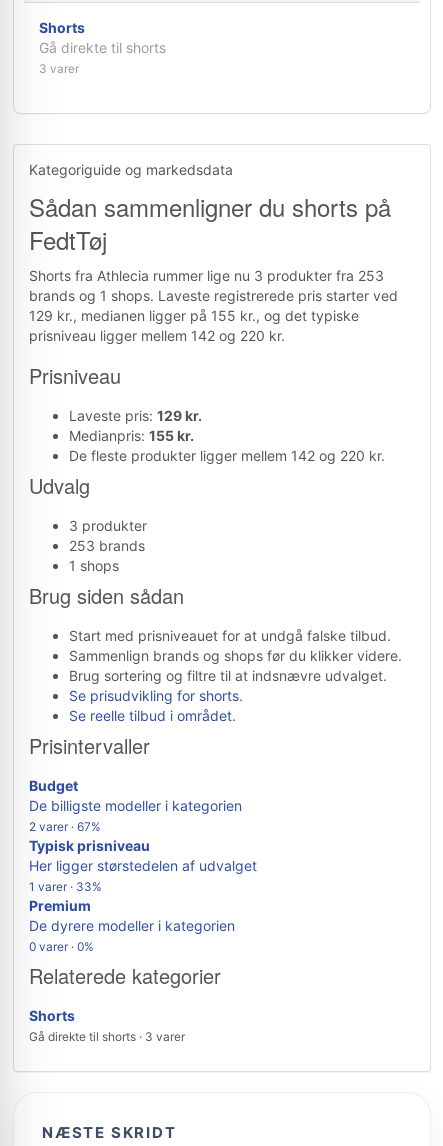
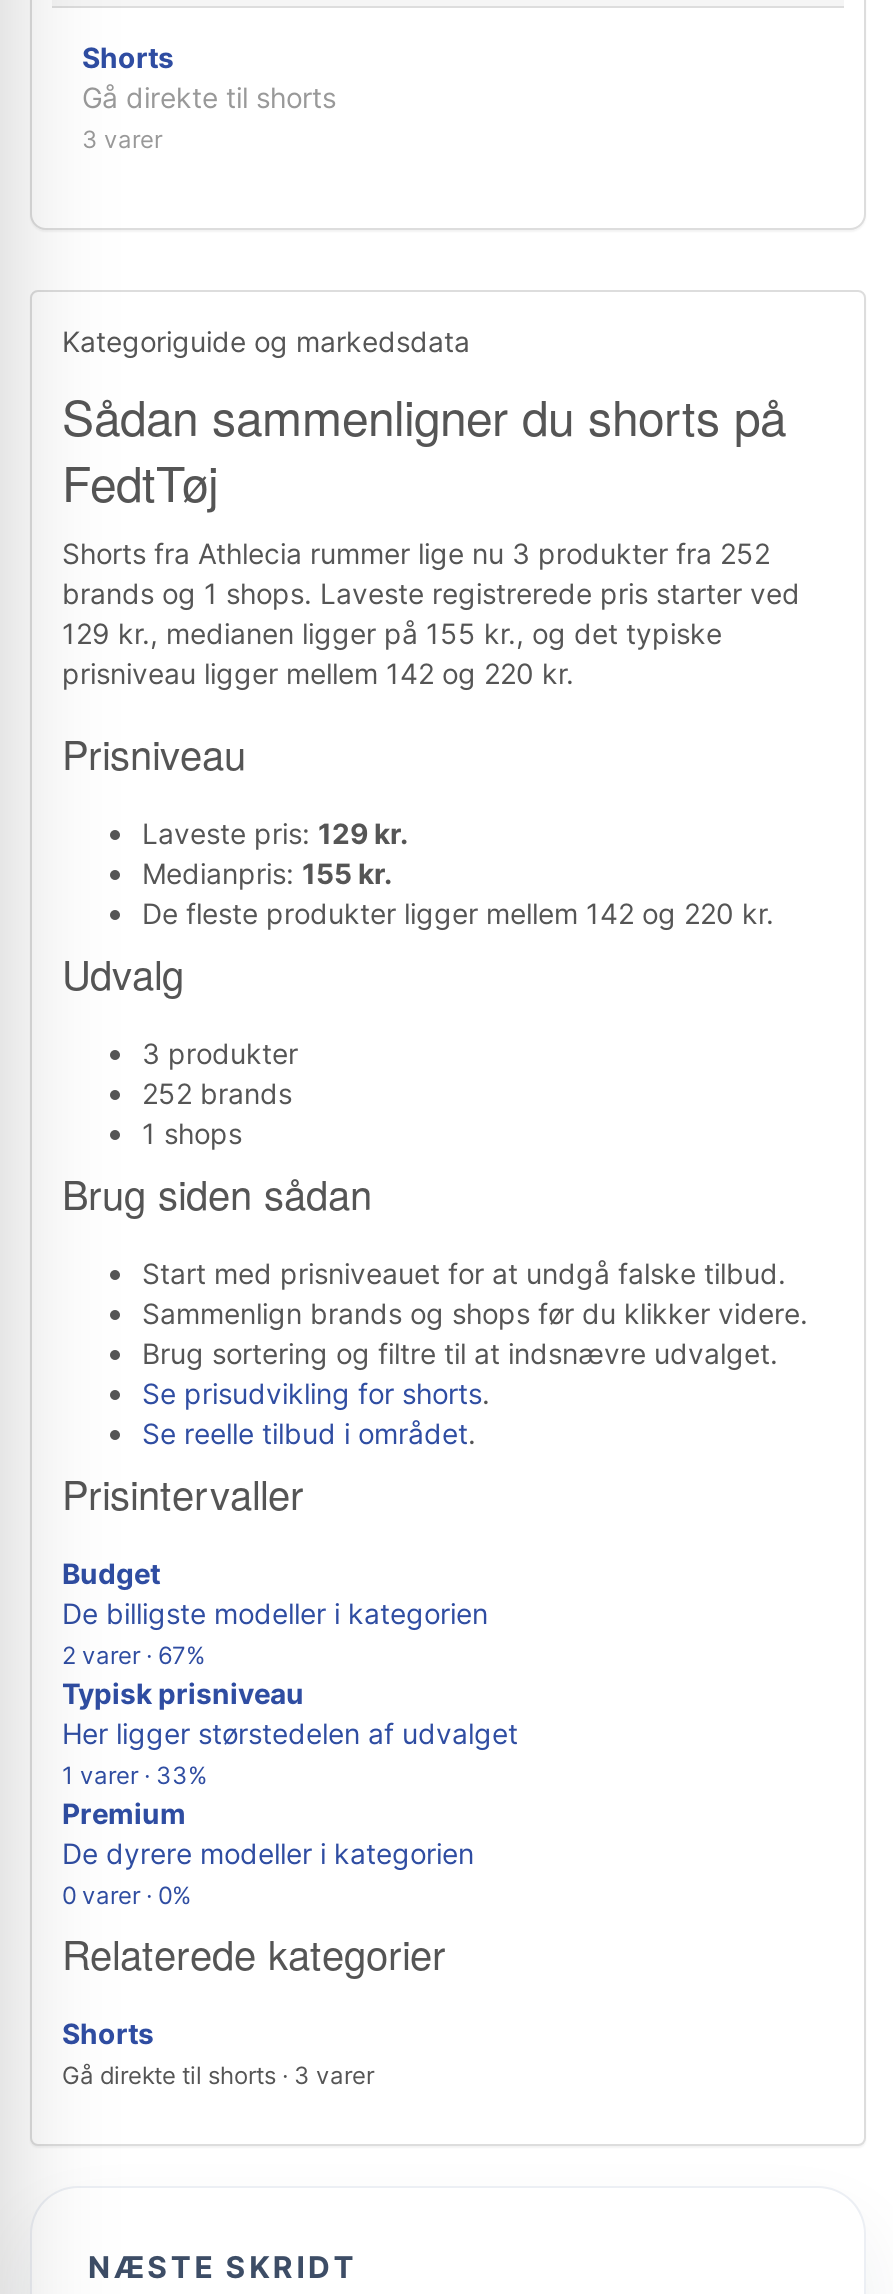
- Shorts fra Athlecia rummer lige nu 3 produkter fra 253
+ Shorts fra Athlecia rummer lige nu 3 produkter fra 252

- 253 brands
+ 252 brands
